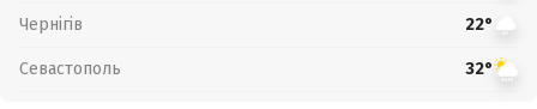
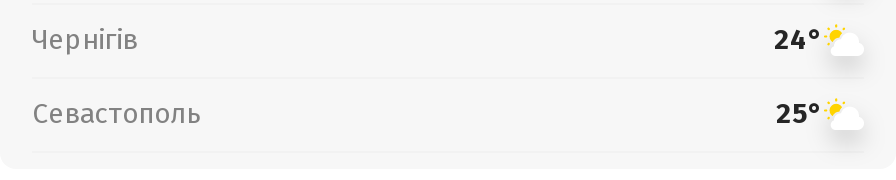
- 22°
+ 24°

- 32°
+ 25°
